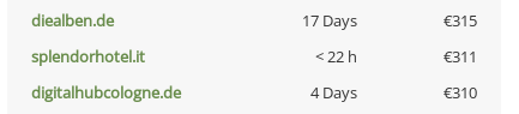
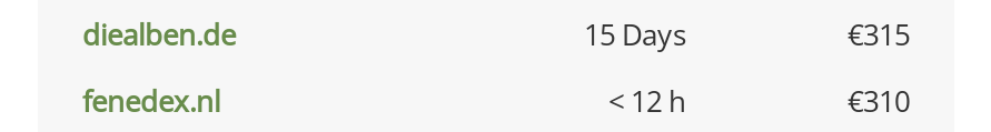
- 17 Days
+ 15 Days

- splendorhotel.it
- < 22 h
- €311
- digitalhubcologne.de
- 4 Days
+ fenedex.nl
+ < 12 h
